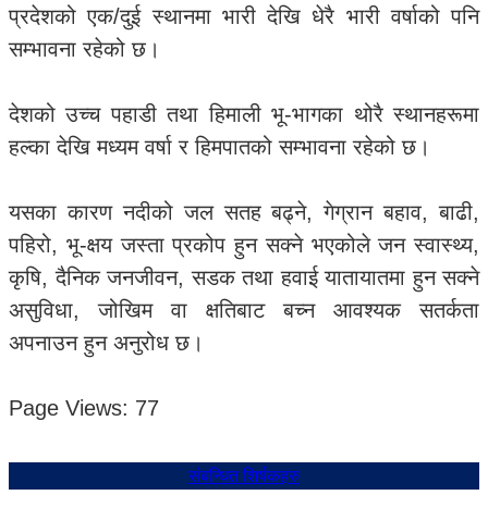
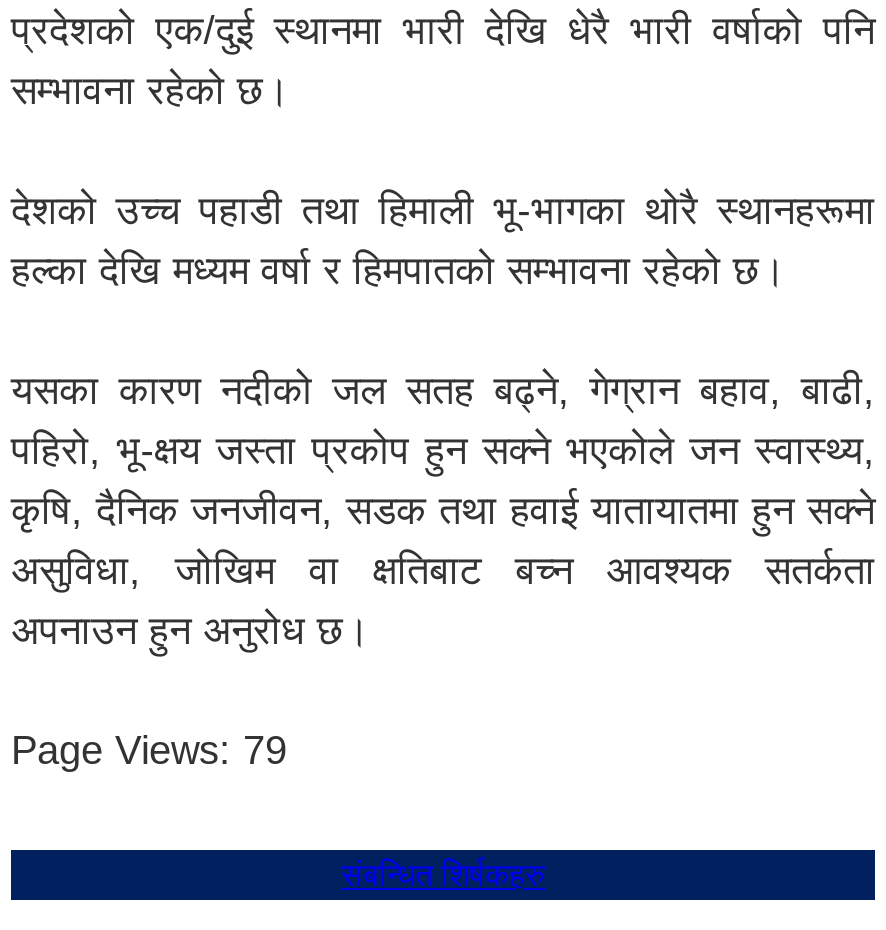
- Page Views: 77
+ Page Views: 79
